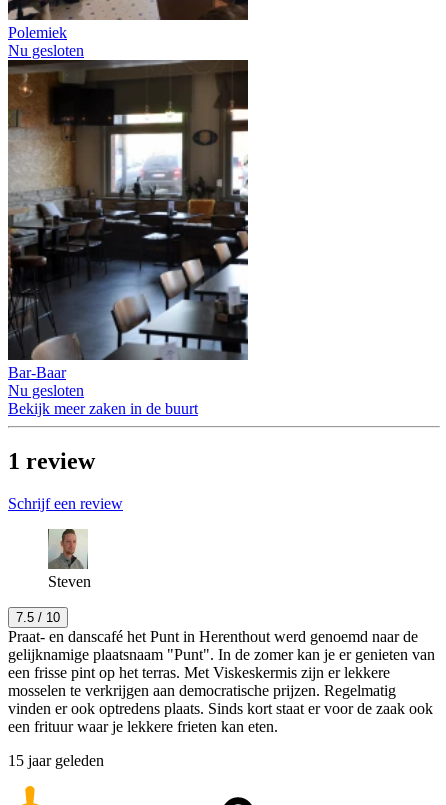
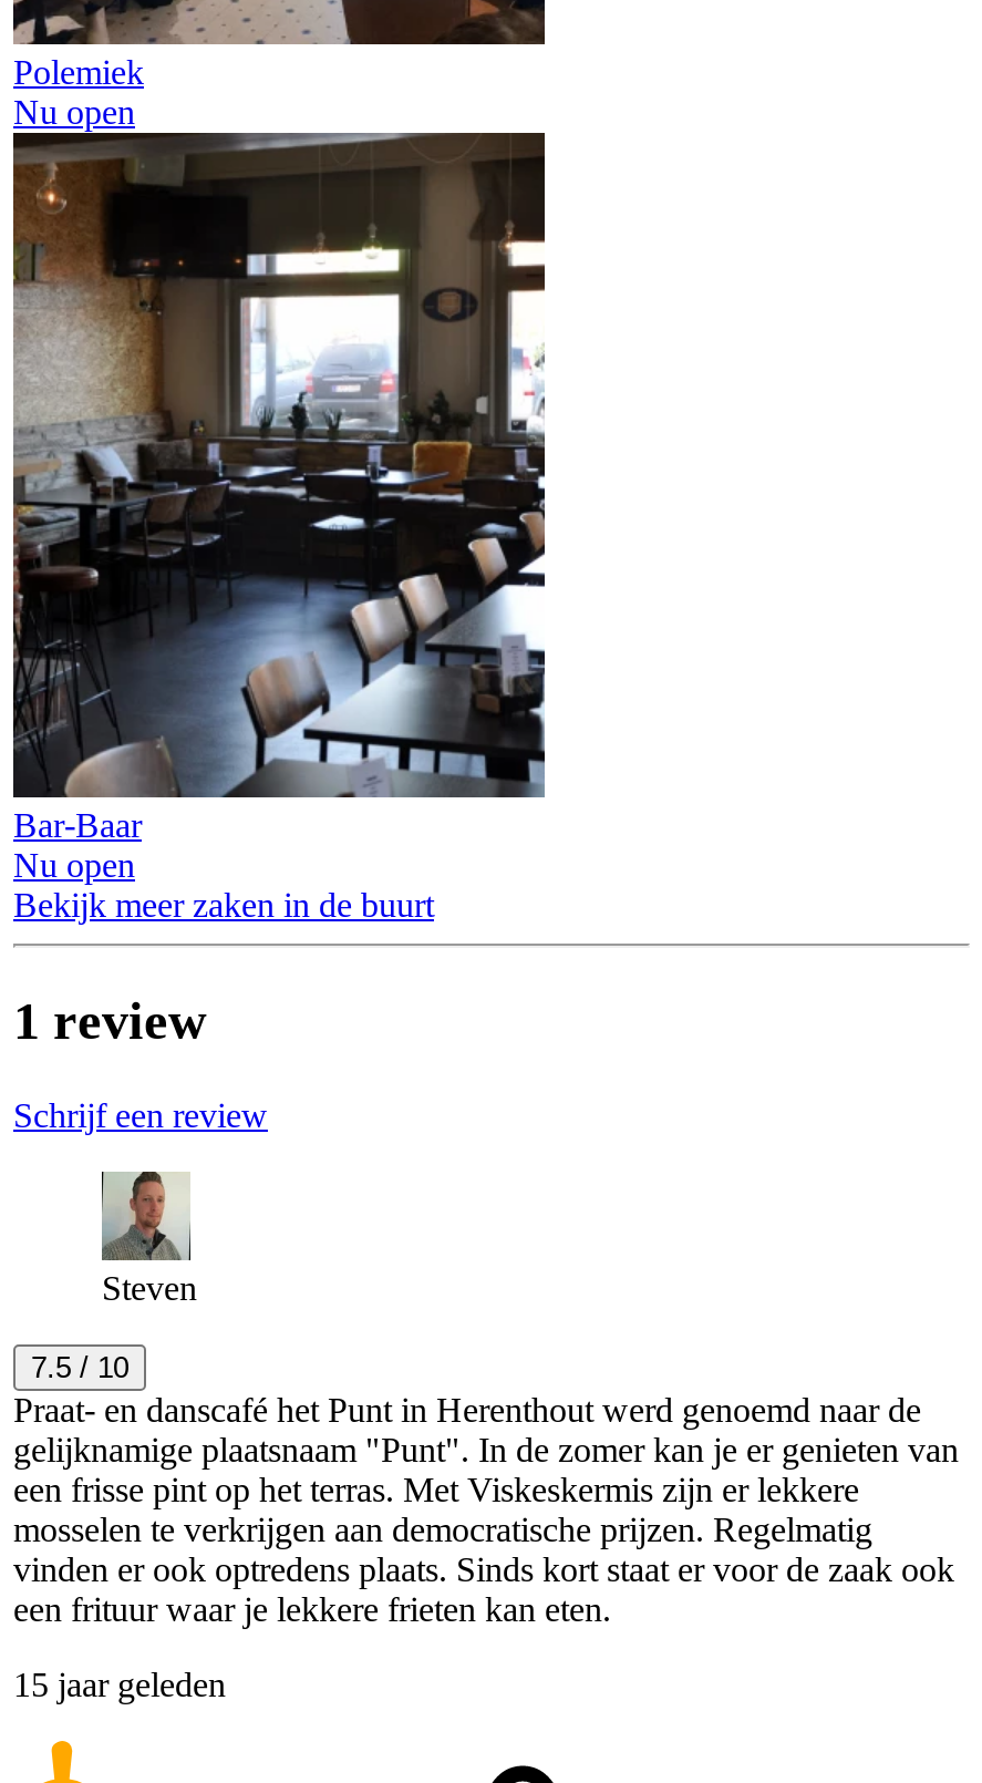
- Nu gesloten
+ Nu open

- Nu gesloten
+ Nu open
